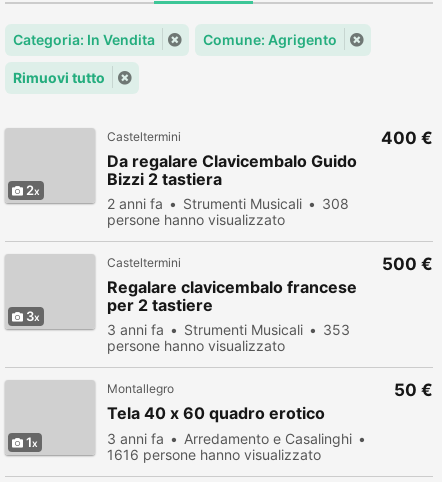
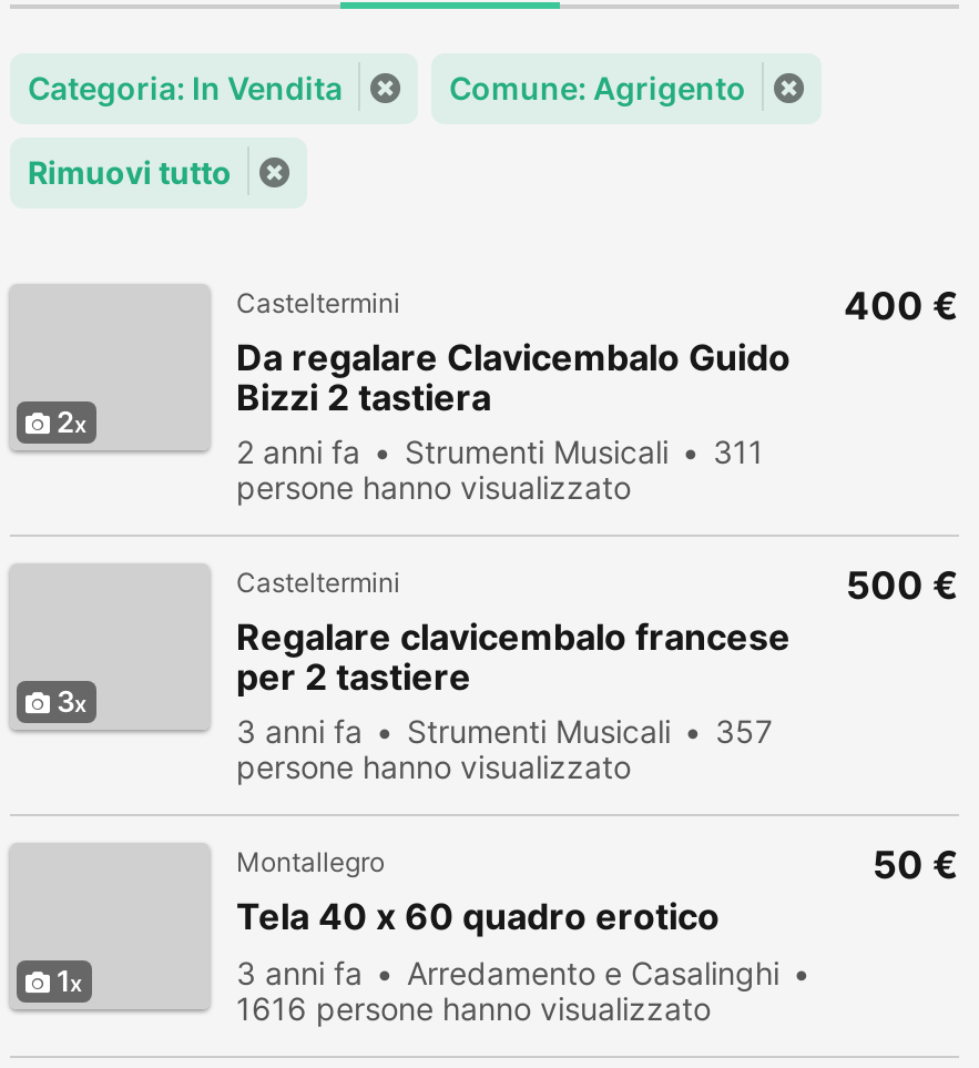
- 2 anni fa Strumenti Musicali 308
+ 2 anni fa Strumenti Musicali 311

- 3 anni fa Strumenti Musicali 353
+ 3 anni fa Strumenti Musicali 357
